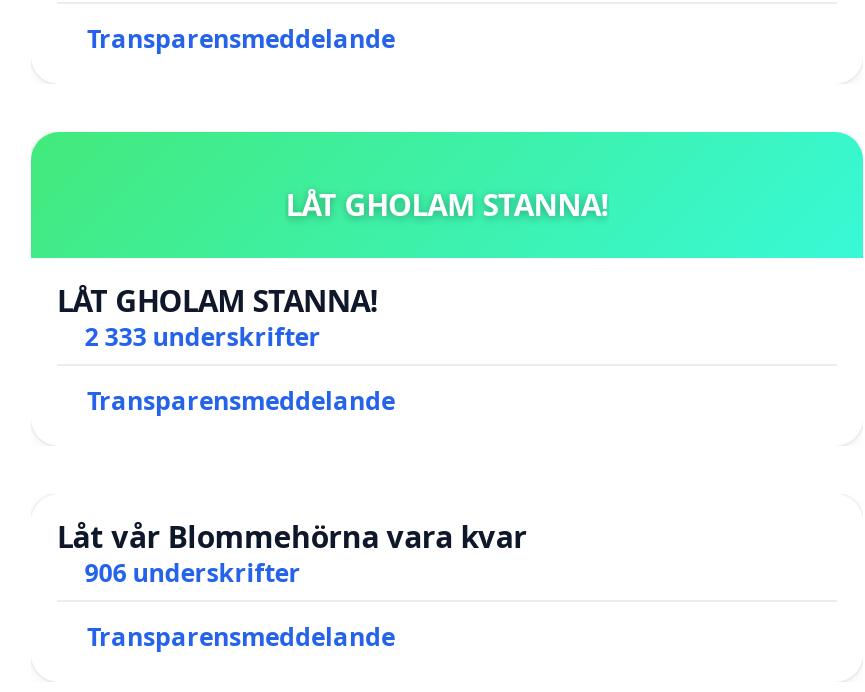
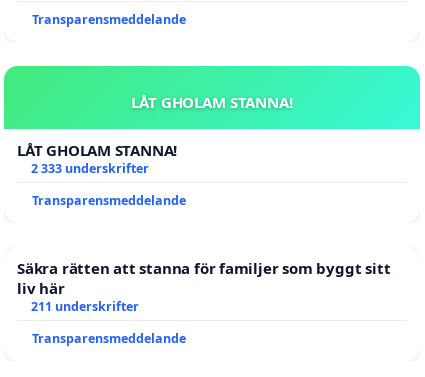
- Låt vår Blommehörna vara kvar
- 906 underskrifter
+ Säkra rätten att stanna för familjer som byggt sitt
+ liv här
+ 211 underskrifter
